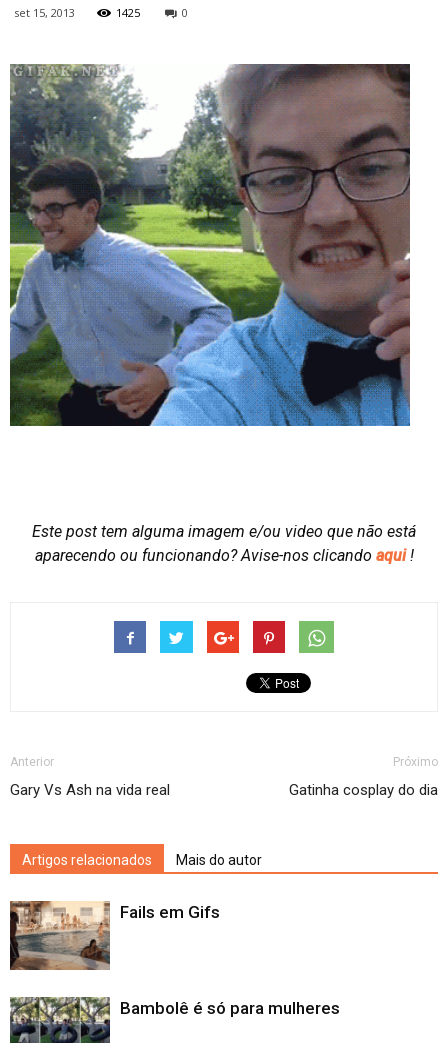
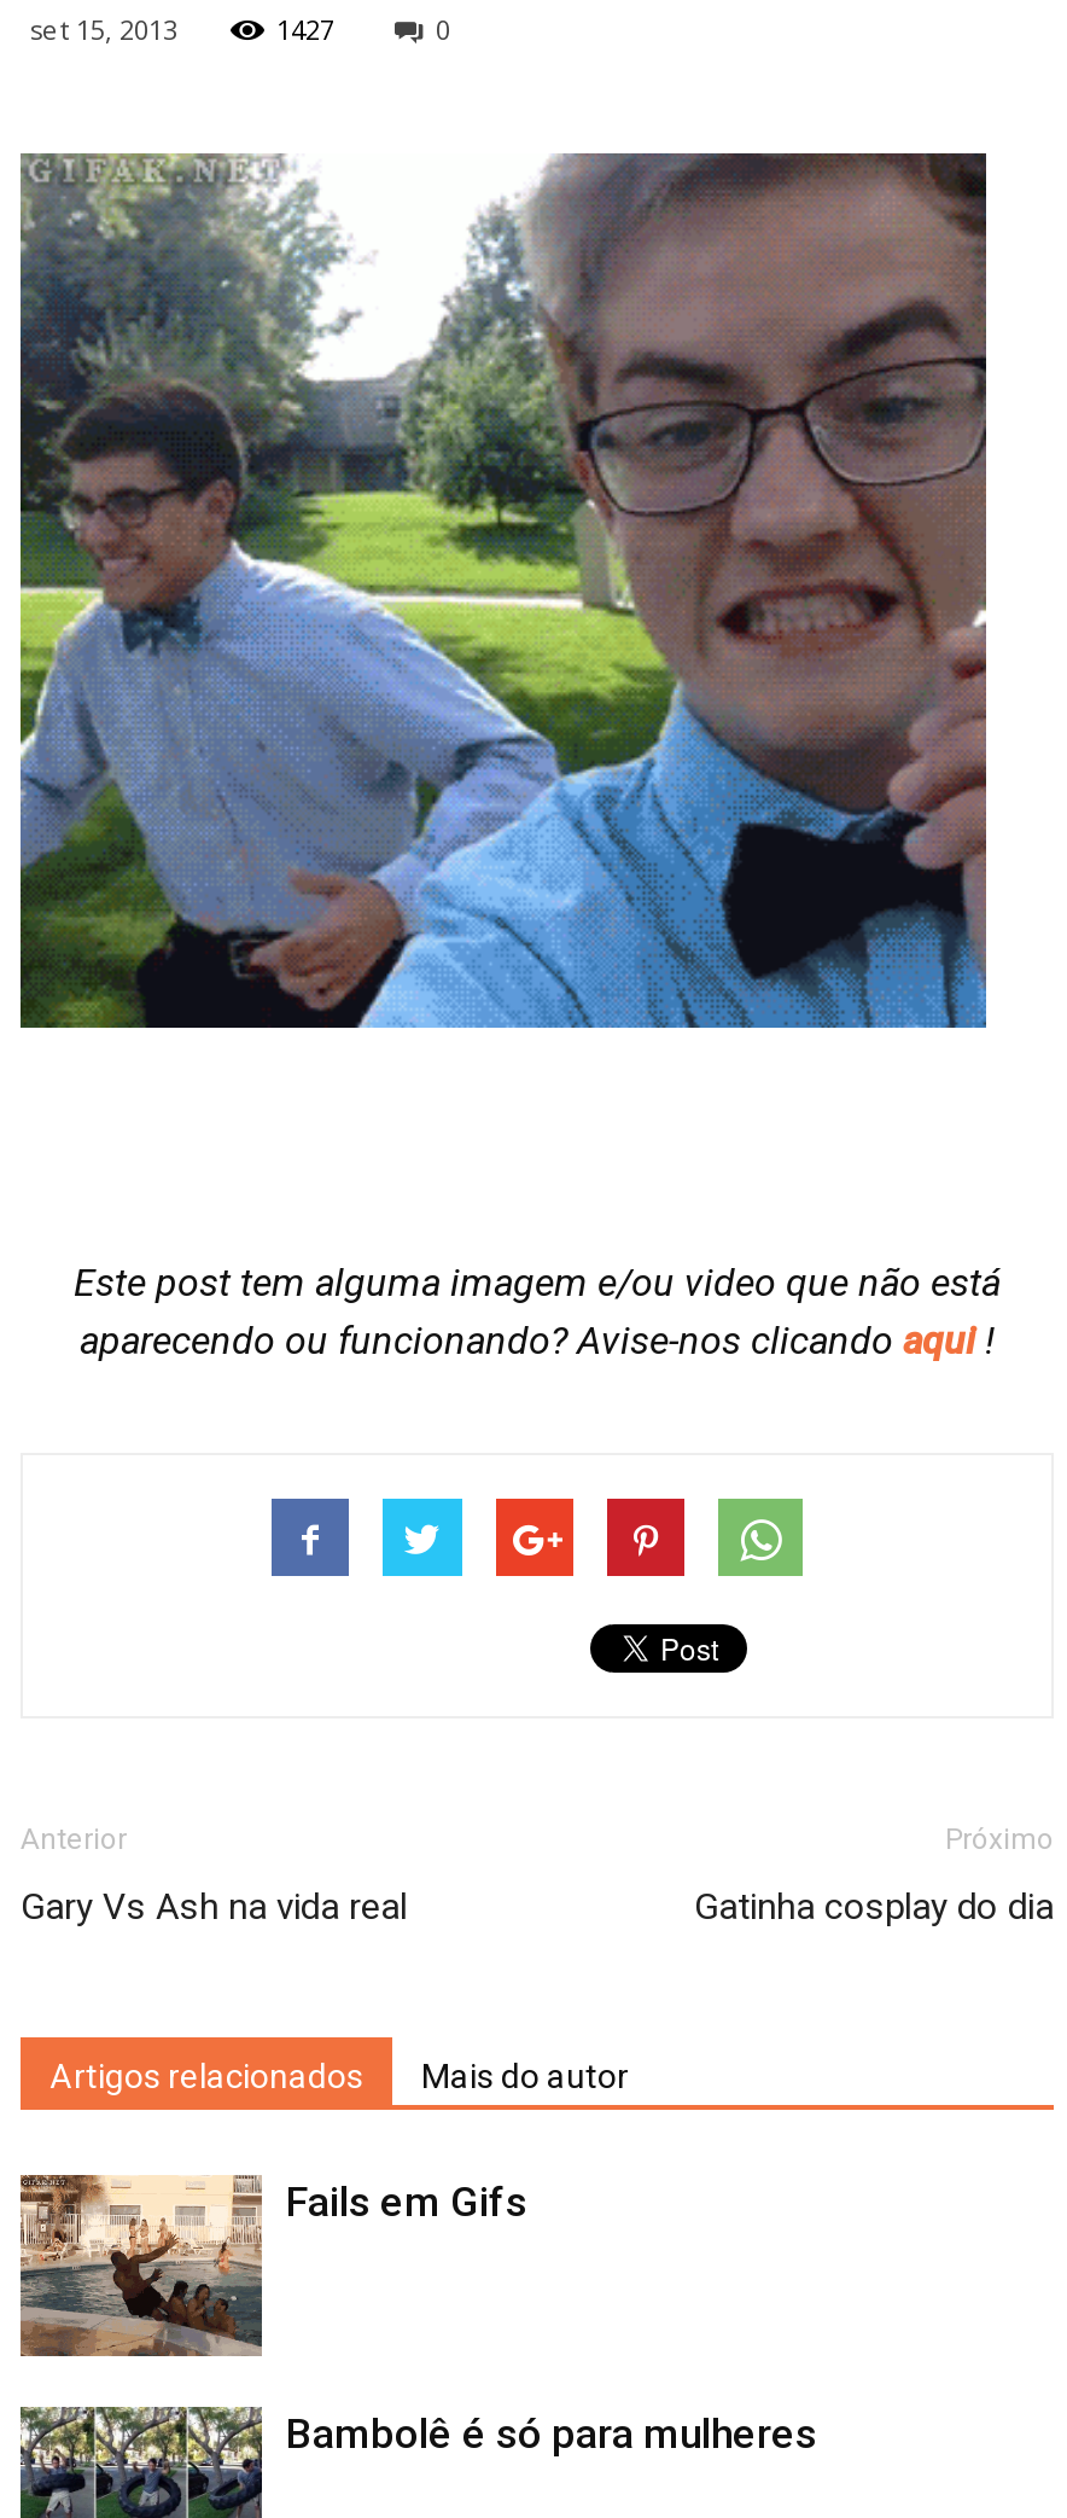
- 1425
+ 1427

- [image]
+ [image]
